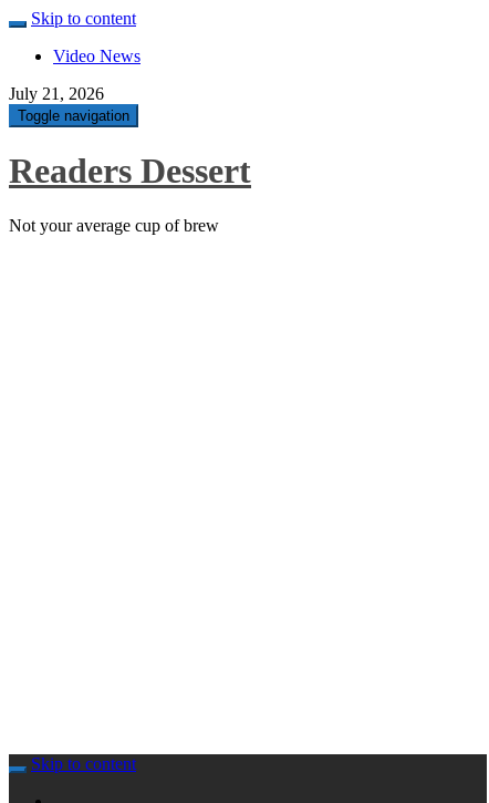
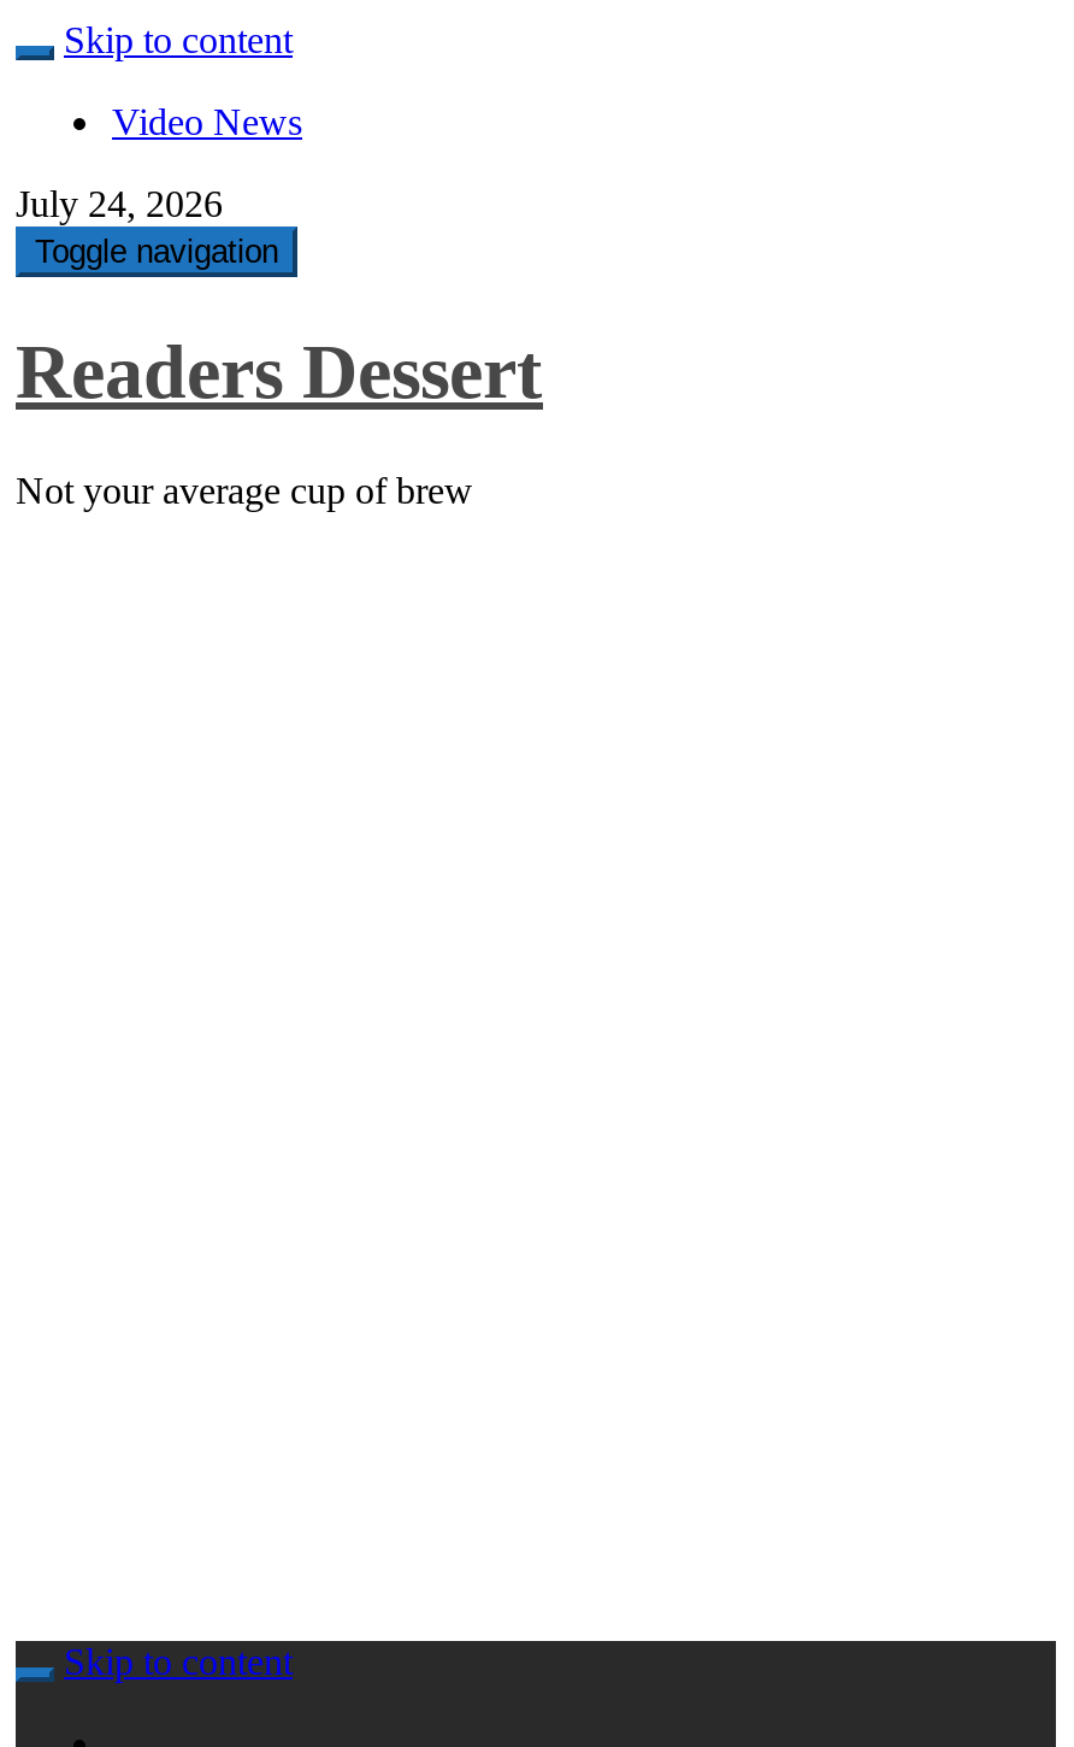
- July 21, 2026
+ July 24, 2026
